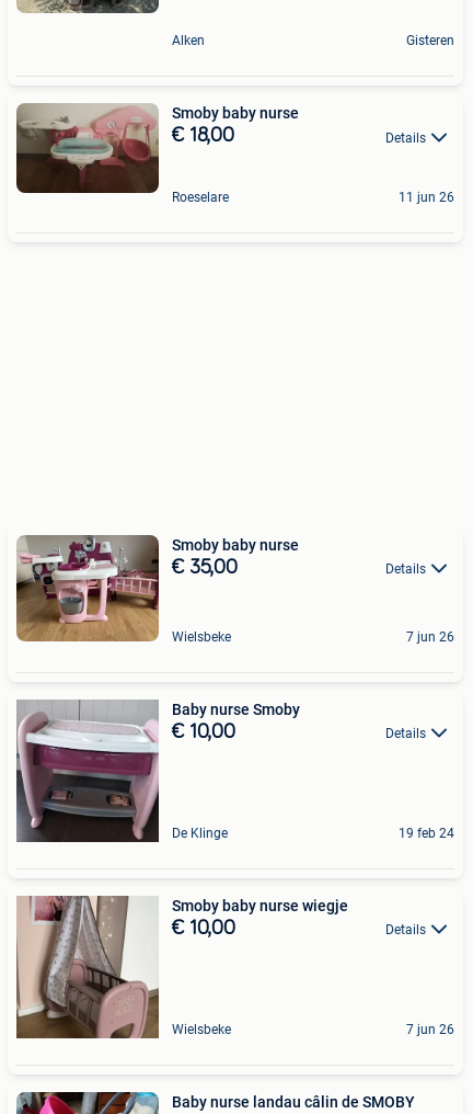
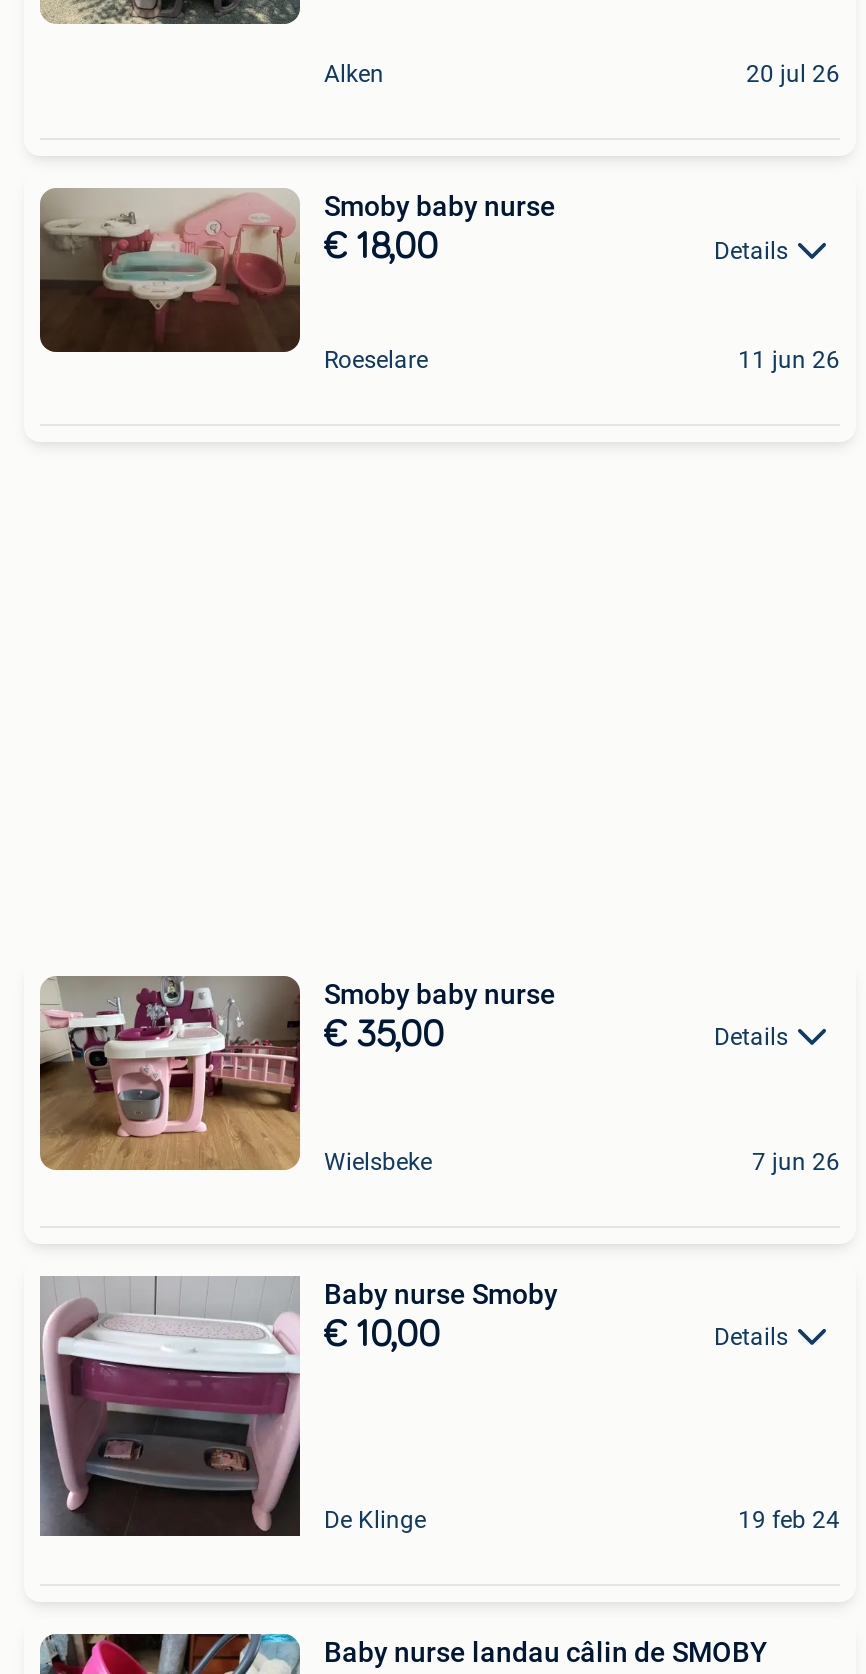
- Gisteren
+ 20 jul 26

- [image]
- Smoby baby nurse wiegje
- € 10,00
- Details

- Wielsbeke
- 7 jun 26
